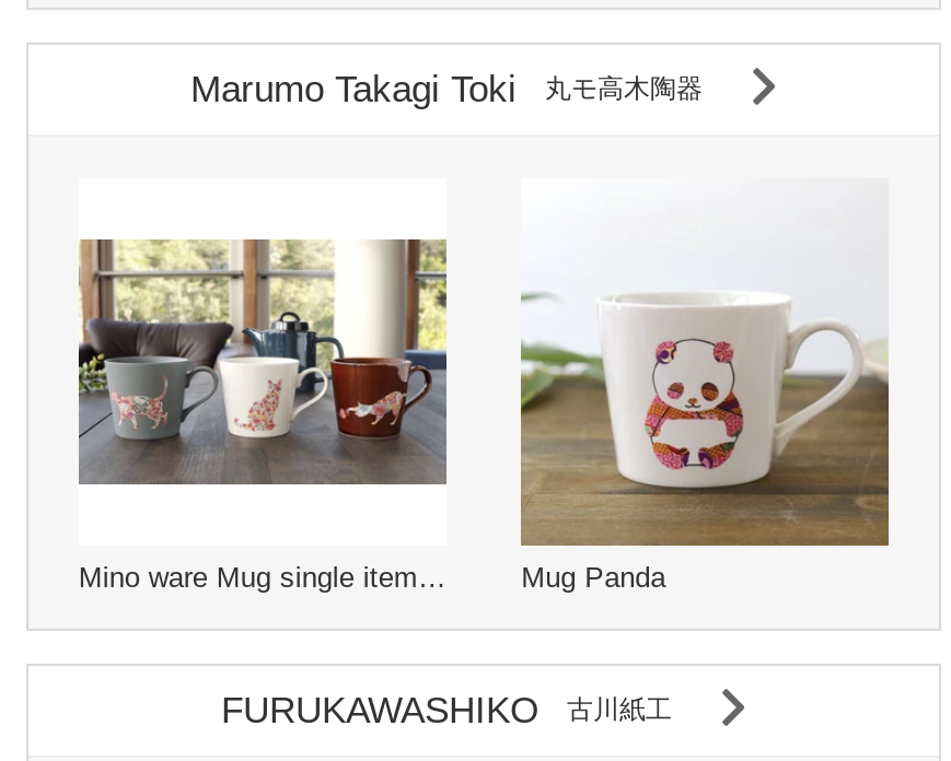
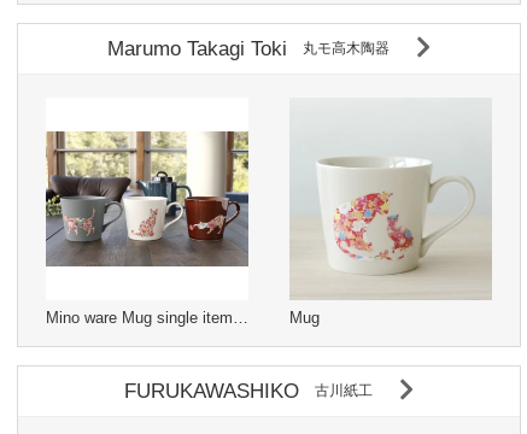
- [image]
- Mug Panda
+ [image]
+ Mug
